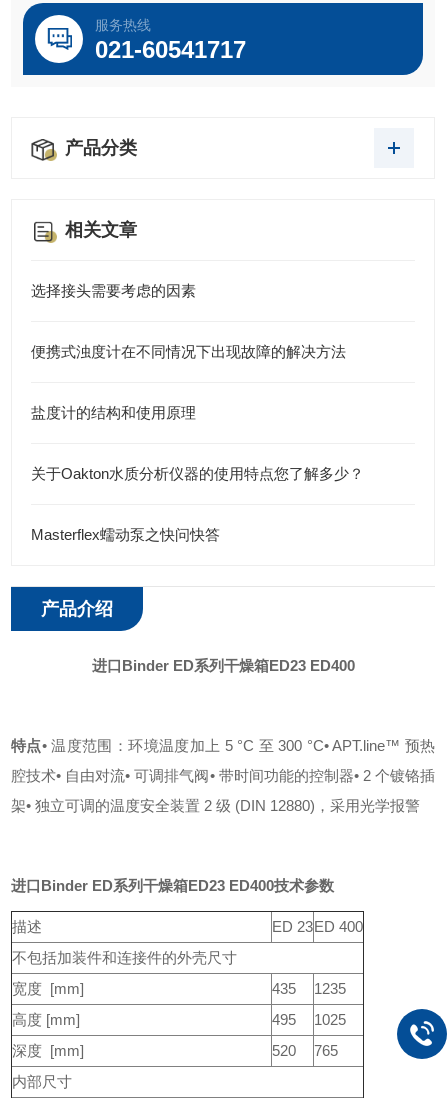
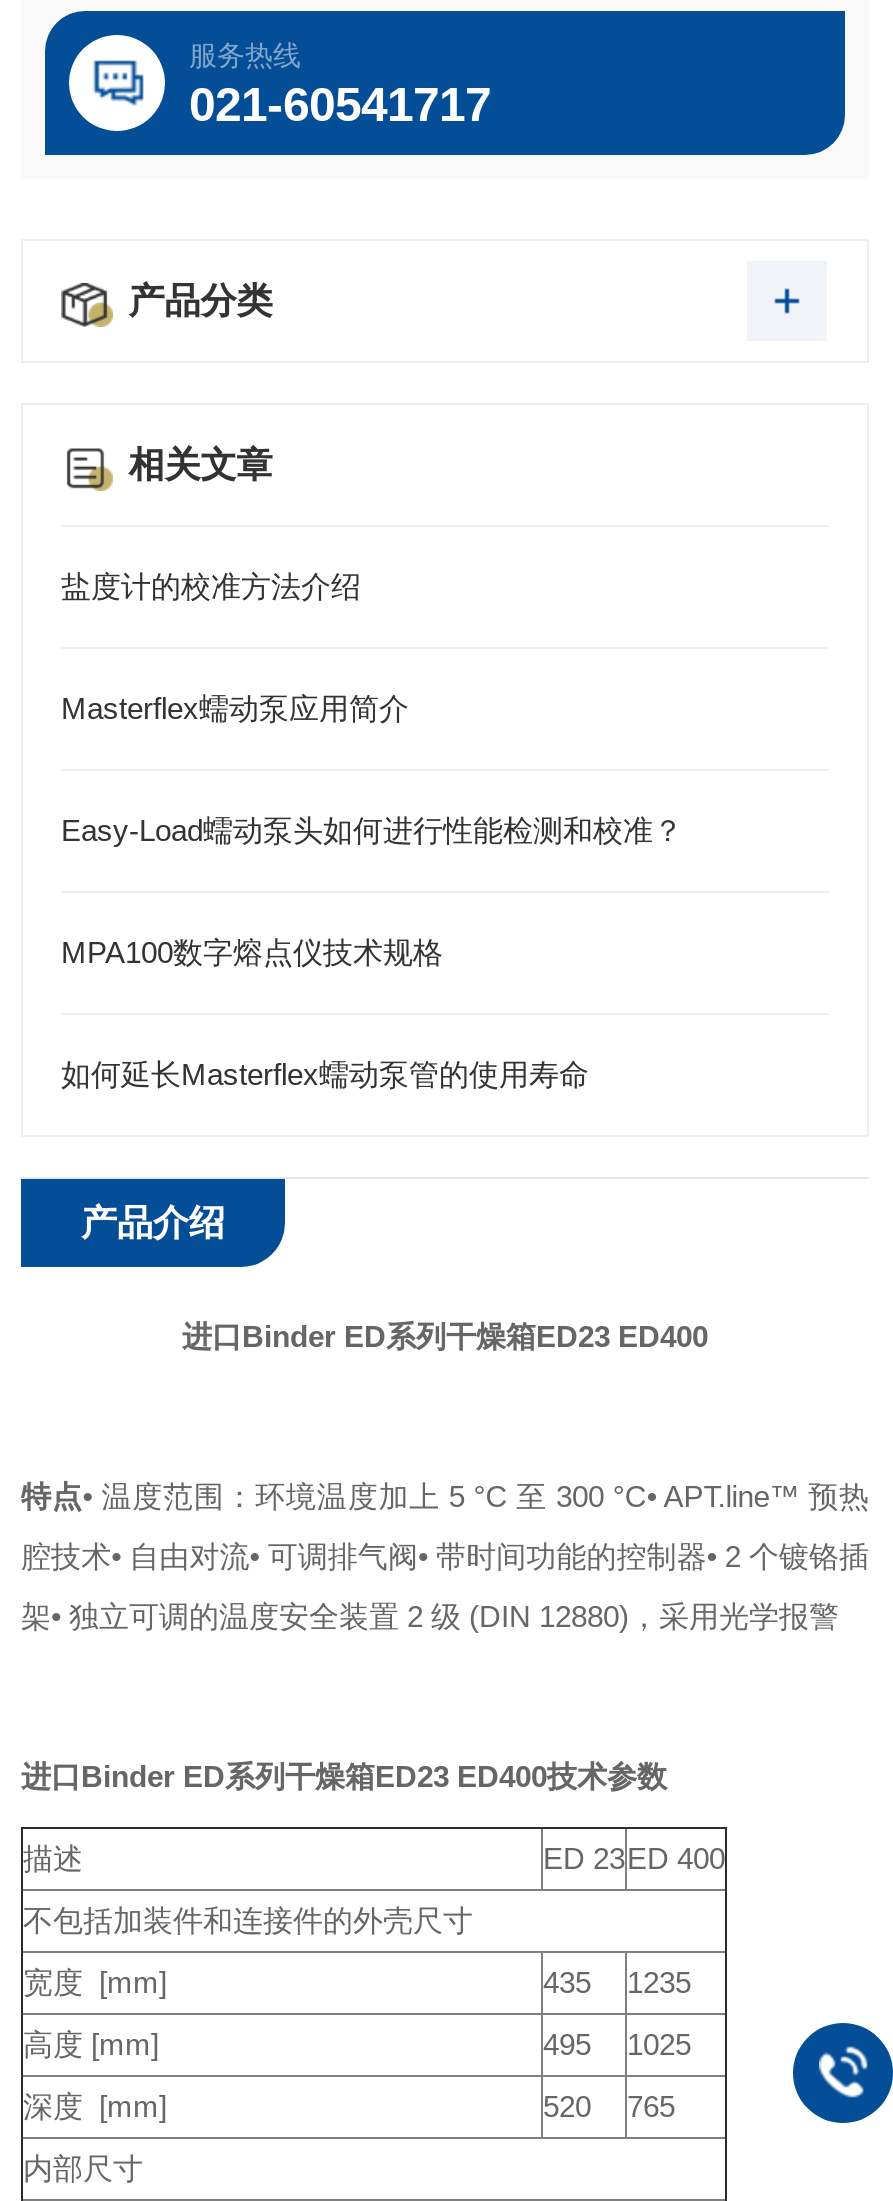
- 选择接头需要考虑的因素
+ 盐度计的校准方法介绍

- 便携式浊度计在不同情况下出现故障的解决方法
+ Masterflex蠕动泵应用简介

- 盐度计的结构和使用原理
+ Easy-Load蠕动泵头如何进行性能检测和校准？

- 关于Oakton水质分析仪器的使用特点您了解多少？
+ MPA100数字熔点仪技术规格

- Masterflex蠕动泵之快问快答
+ 如何延长Masterflex蠕动泵管的使用寿命
